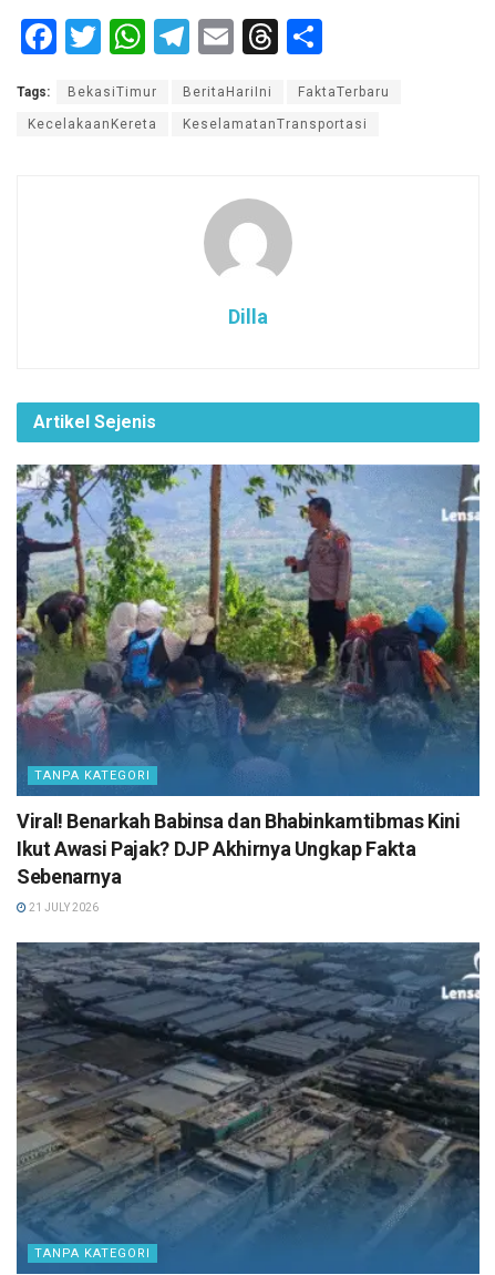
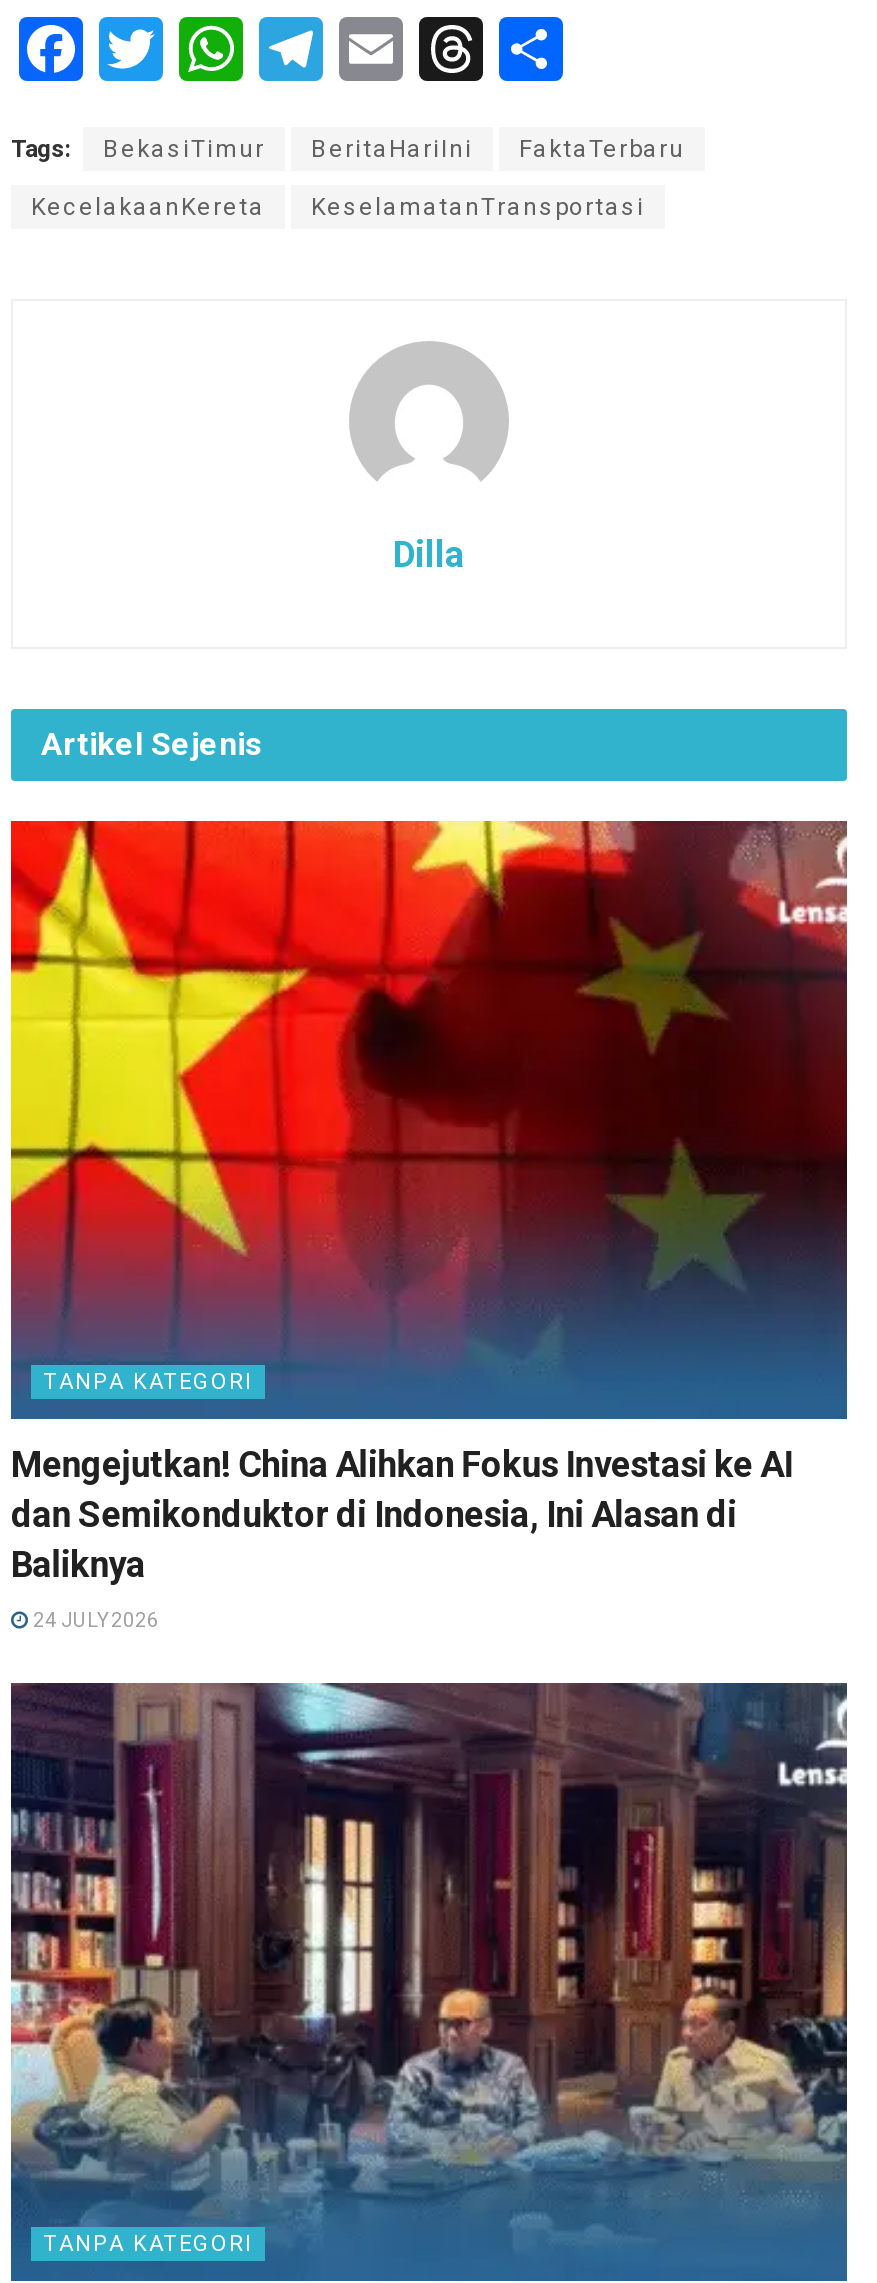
- [image]
- Viral! Benarkah Babinsa dan Bhabinkamtibmas Kini
- Ikut Awasi Pajak? DJP Akhirnya Ungkap Fakta
- Sebenarnya
+ [image]
+ Mengejutkan! China Alihkan Fokus Investasi ke AI
+ dan Semikonduktor di Indonesia, Ini Alasan di
+ Baliknya

- 21 JULY 2026
+ 24 JULY 2026

- [image]
+ [image]
